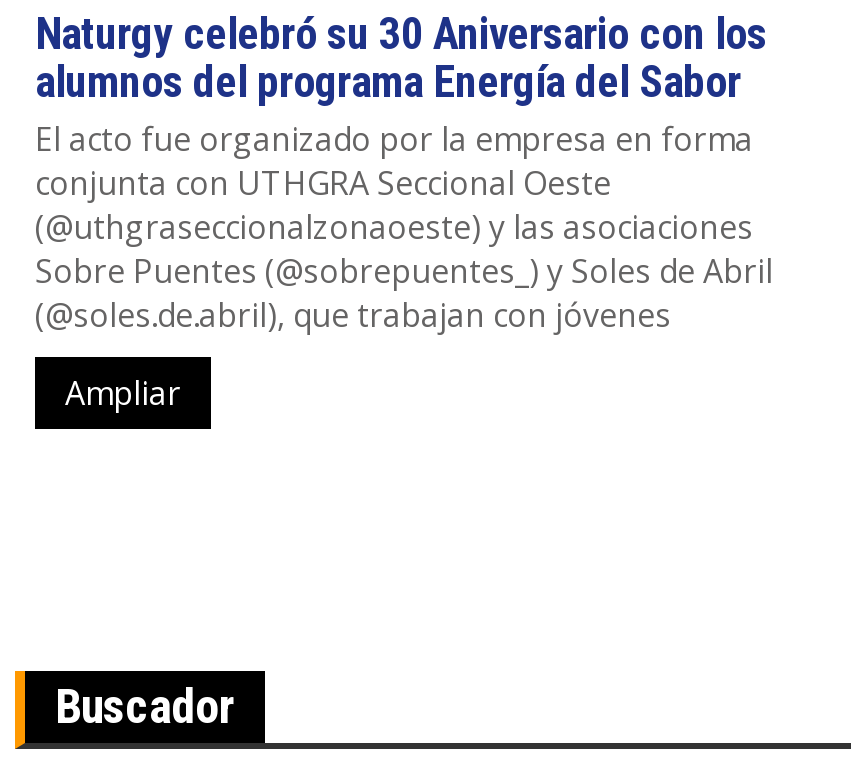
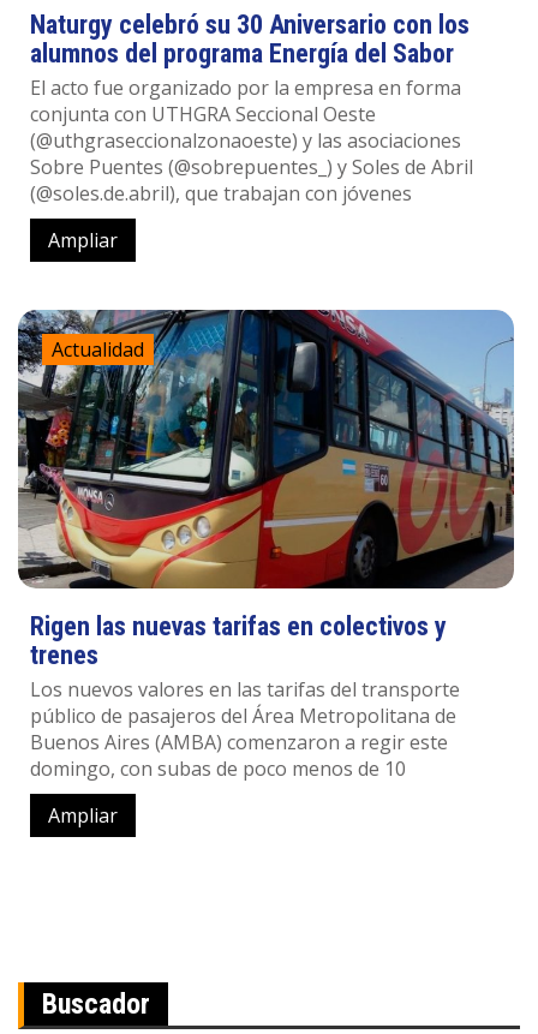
+ [image]
+ Actualidad

+ Rigen las nuevas tarifas en colectivos y
+ trenes
+ Los nuevos valores en las tarifas del transporte
+ público de pasajeros del Área Metropolitana de
+ Buenos Aires (AMBA) comenzaron a regir este
+ domingo, con subas de poco menos de 10
+ Ampliar
